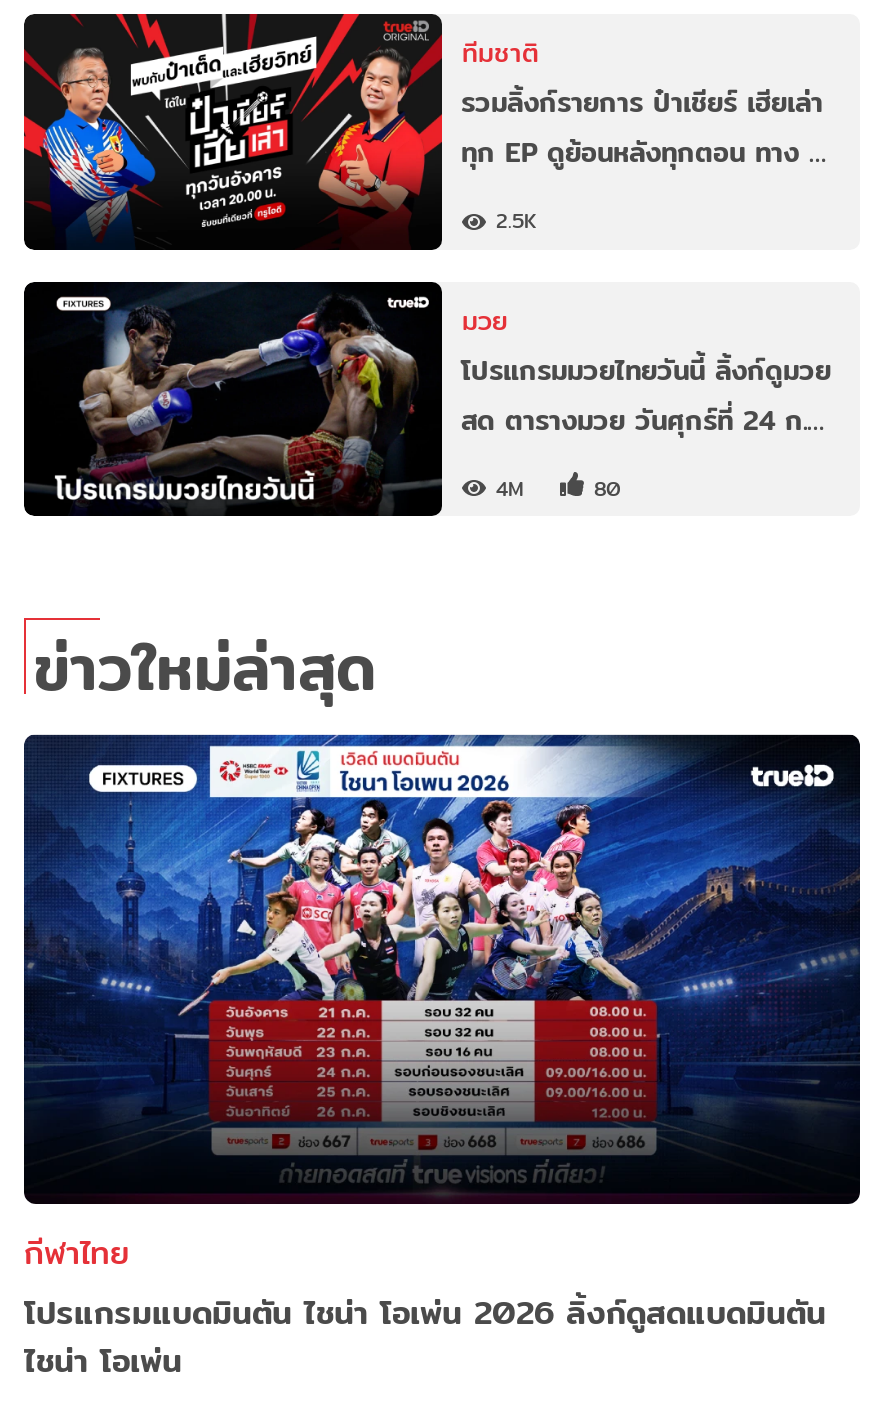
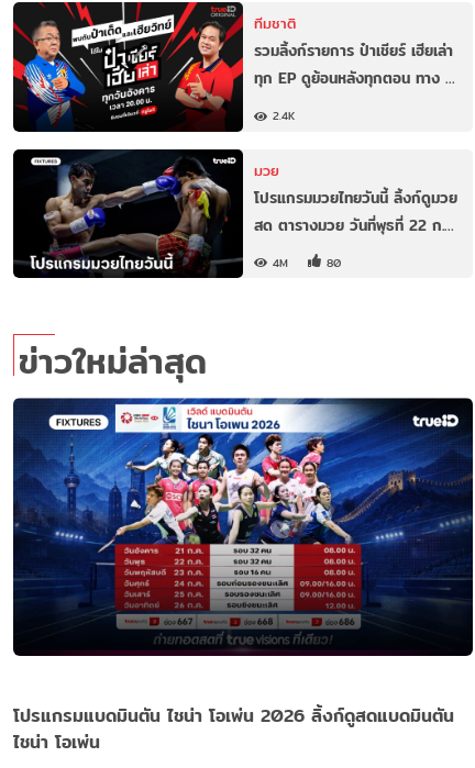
- 2.5K
+ 2.4K

- สด ตารางมวย วันศุกร์ที่ 24 ก.…
+ สด ตารางมวย วันที่พุธที่ 22 ก.…

- กีฬาไทย
